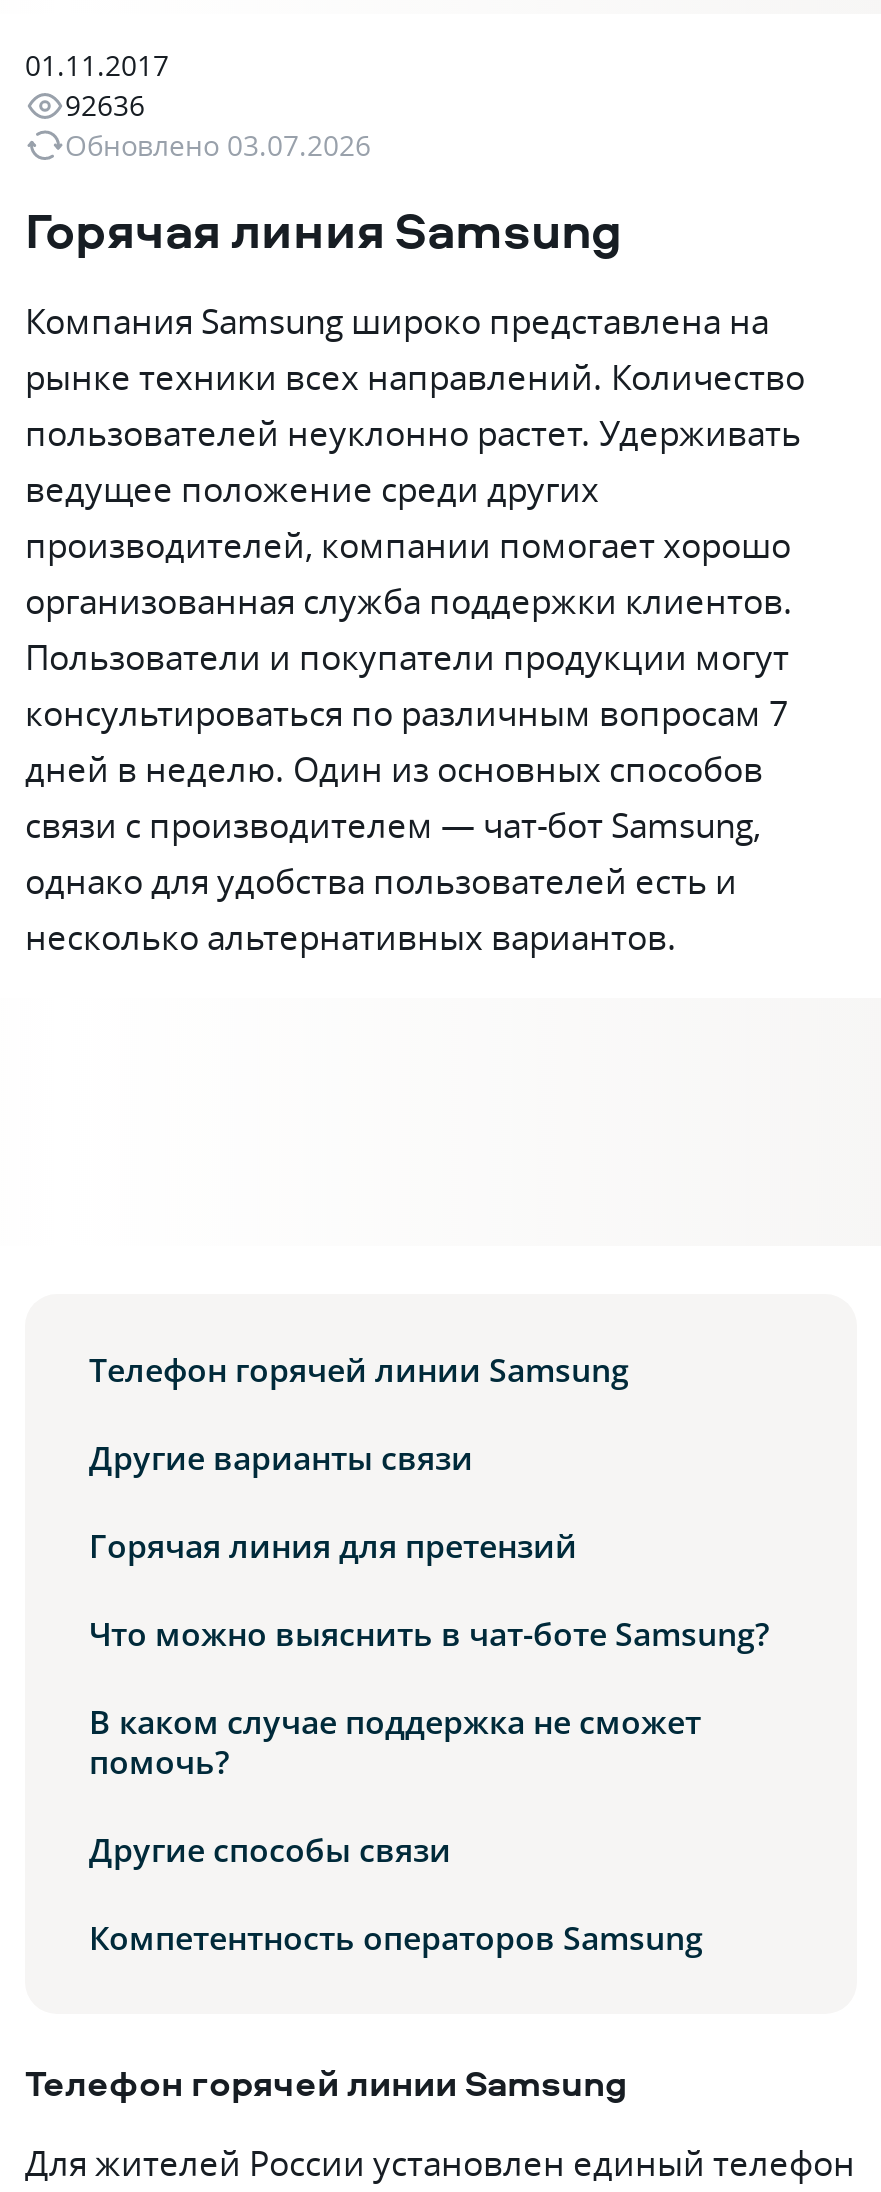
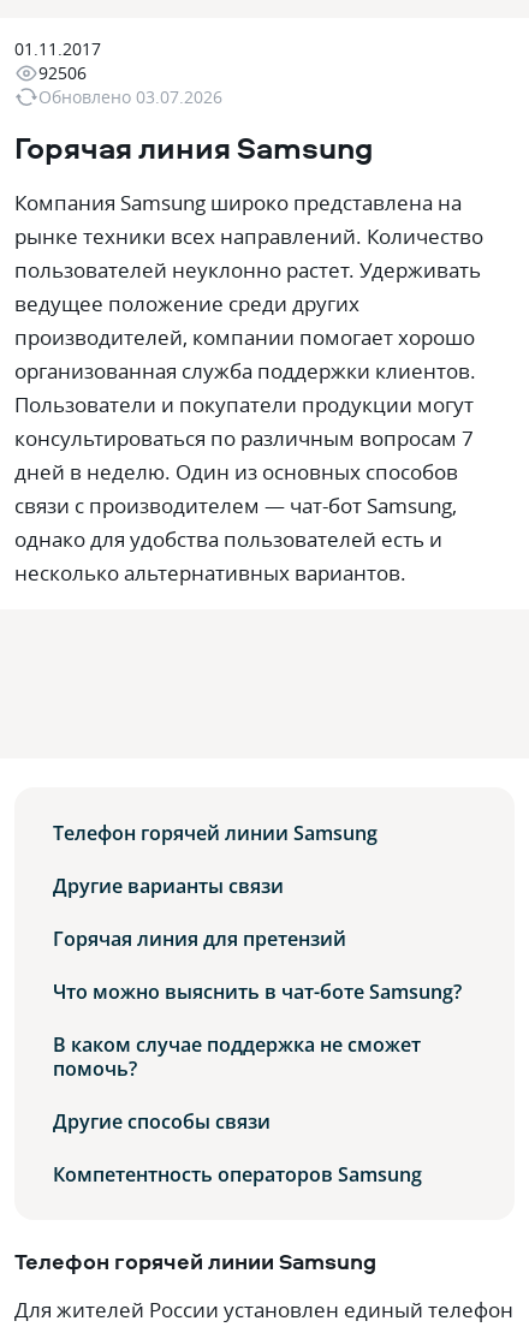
- 92636
+ 92506
